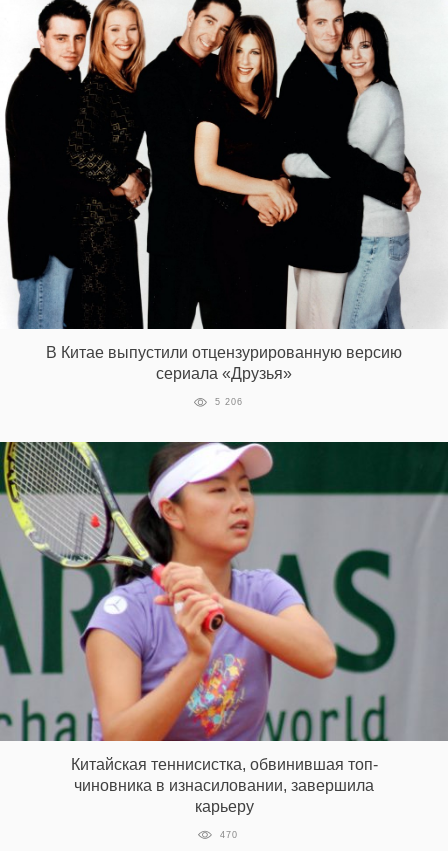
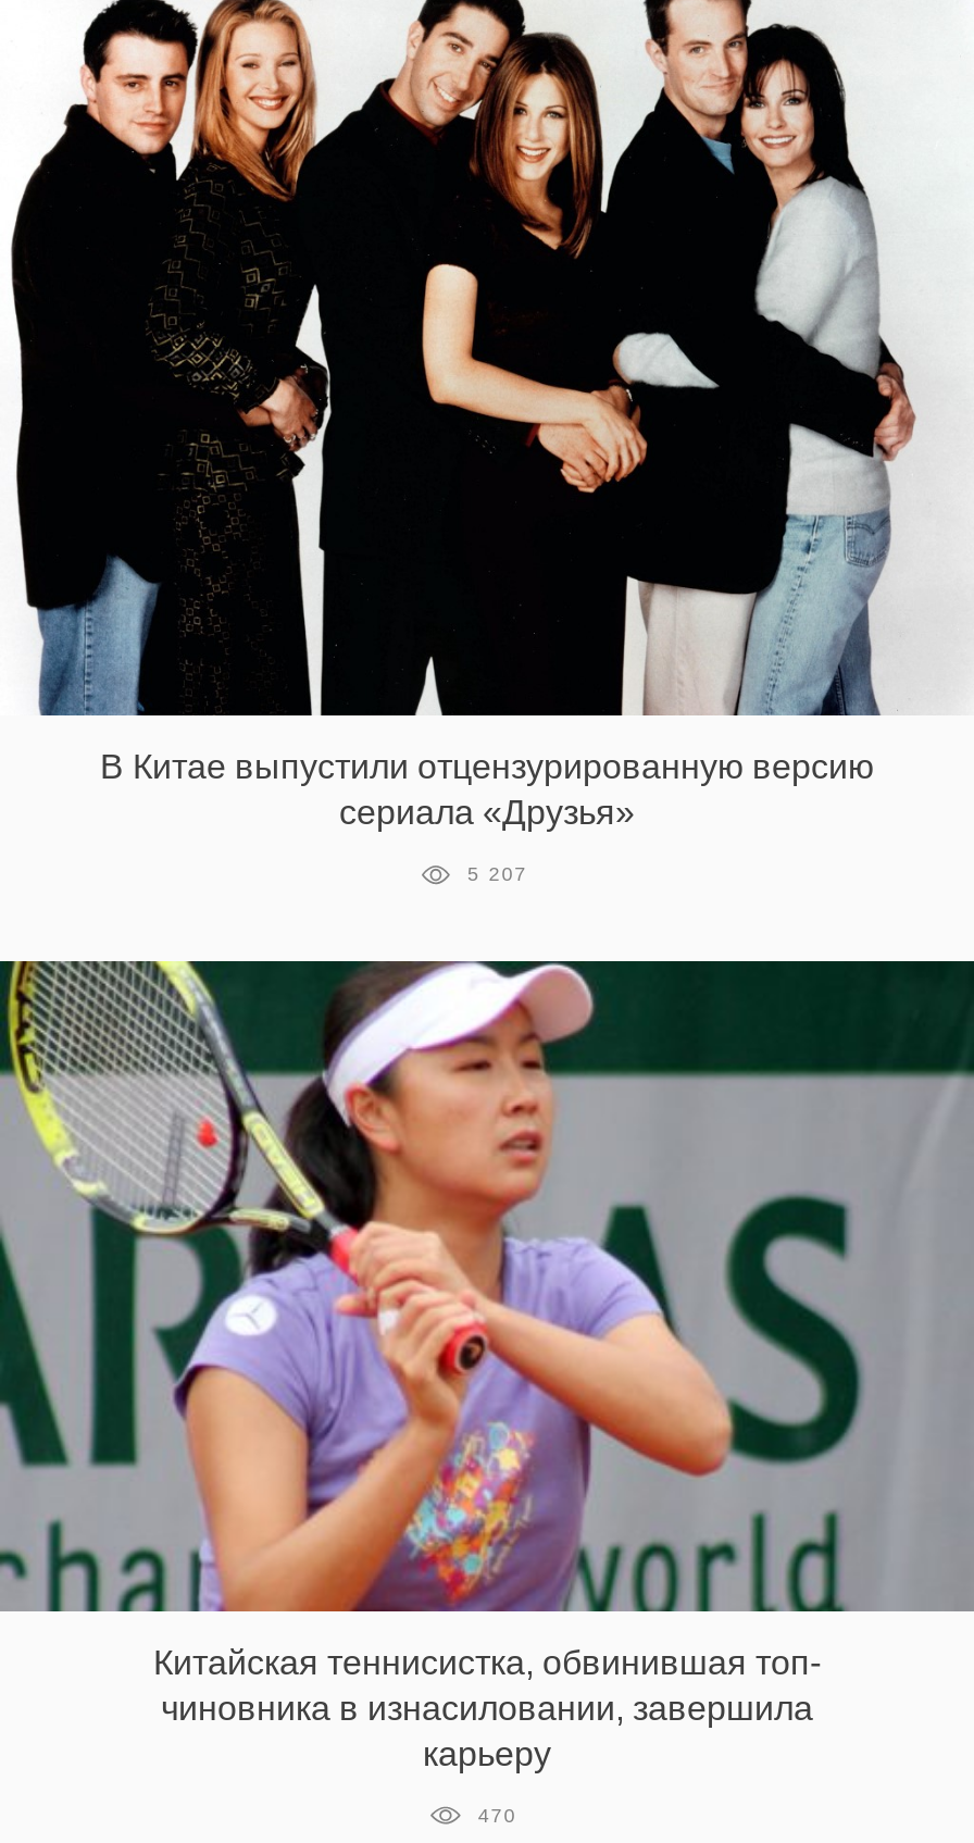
- 5 206
+ 5 207
